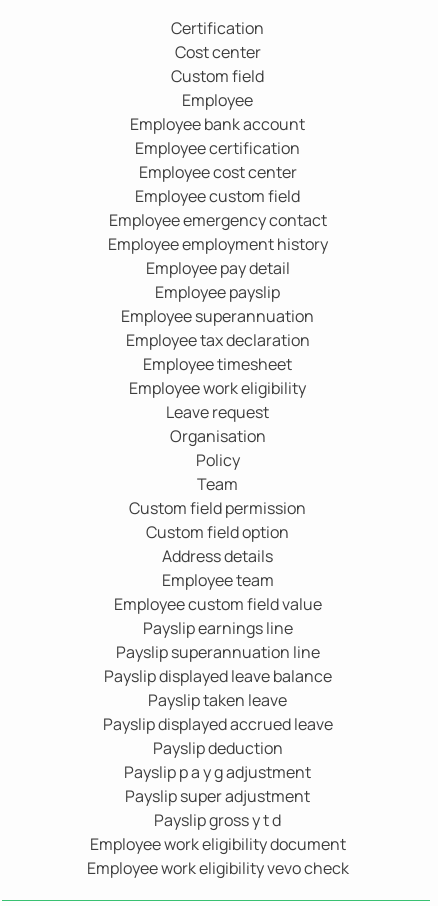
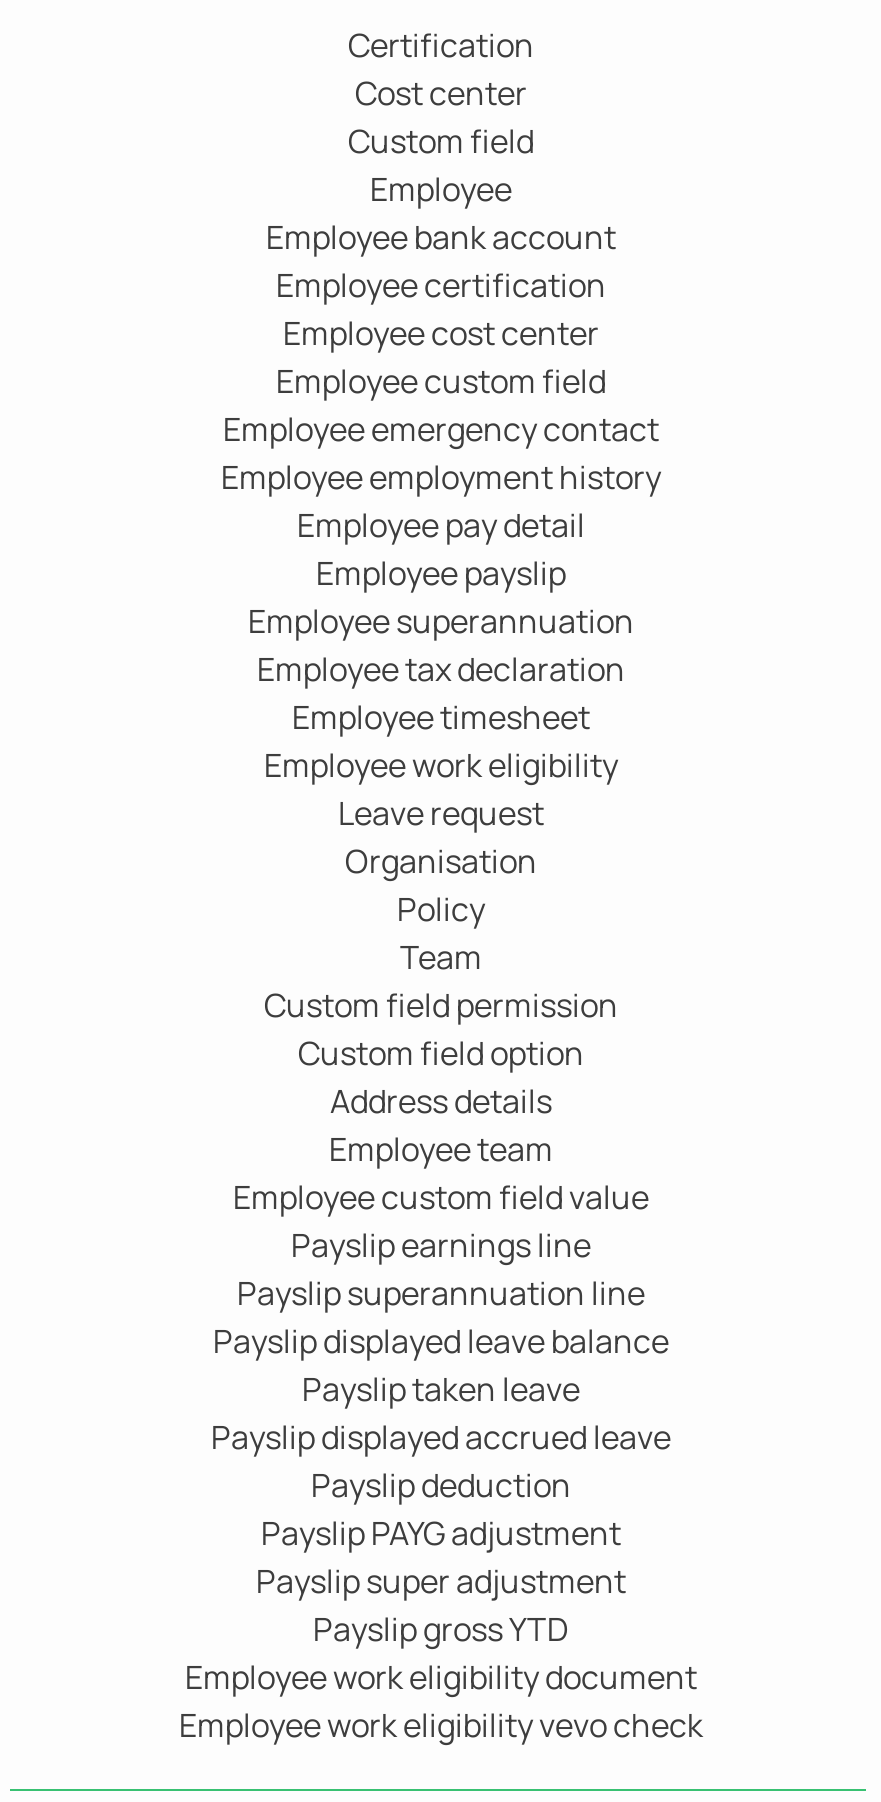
- Payslip p a y g adjustment
+ Payslip PAYG adjustment

- Payslip gross y t d
+ Payslip gross YTD
